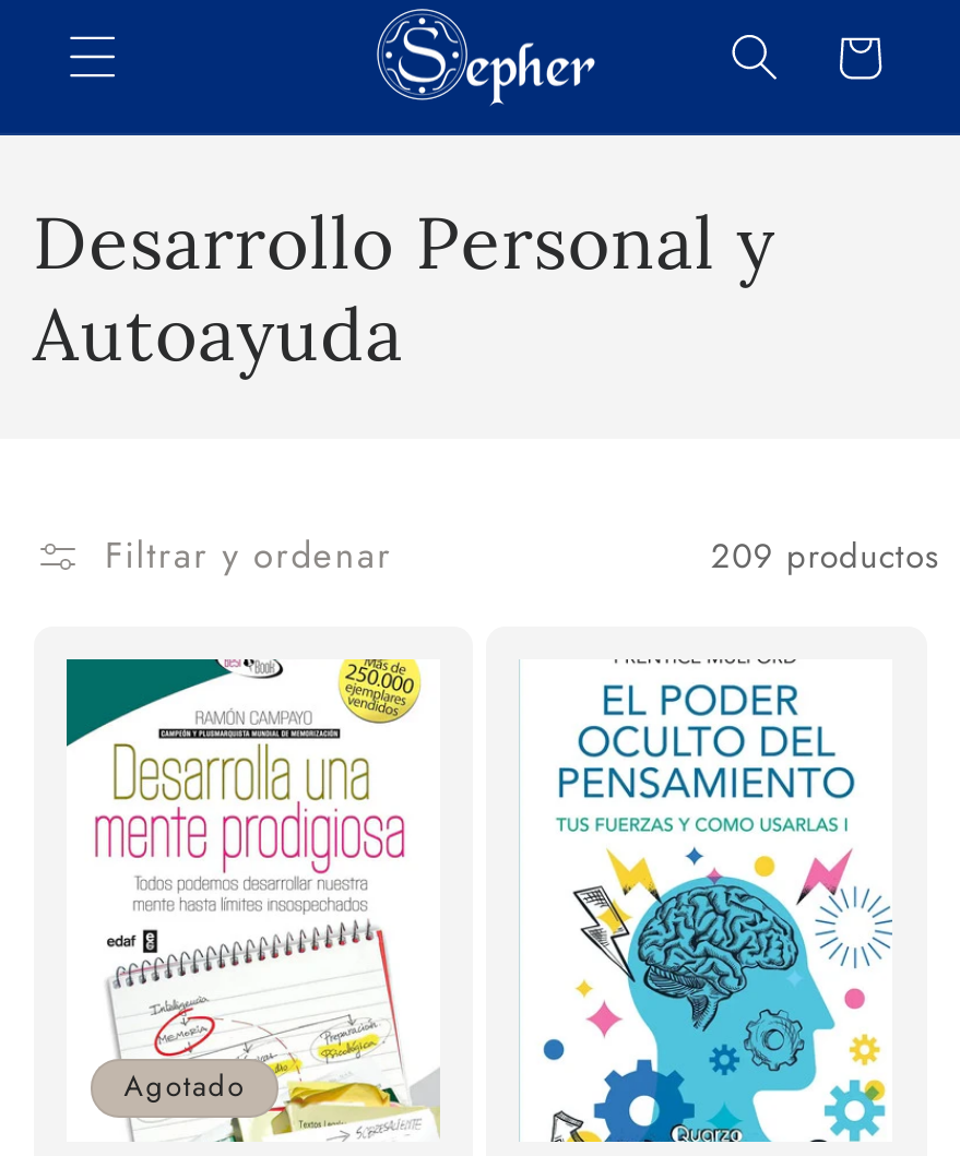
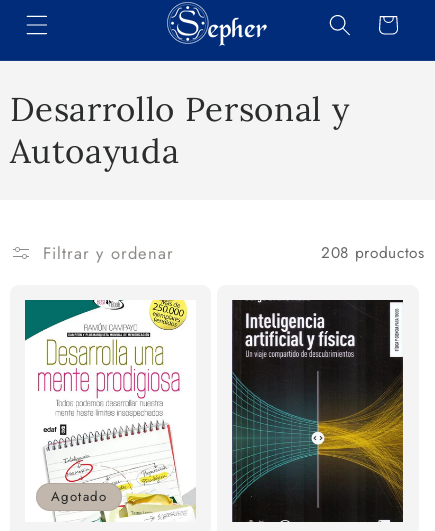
- 209 productos
+ 208 productos

- [image]
+ [image]
